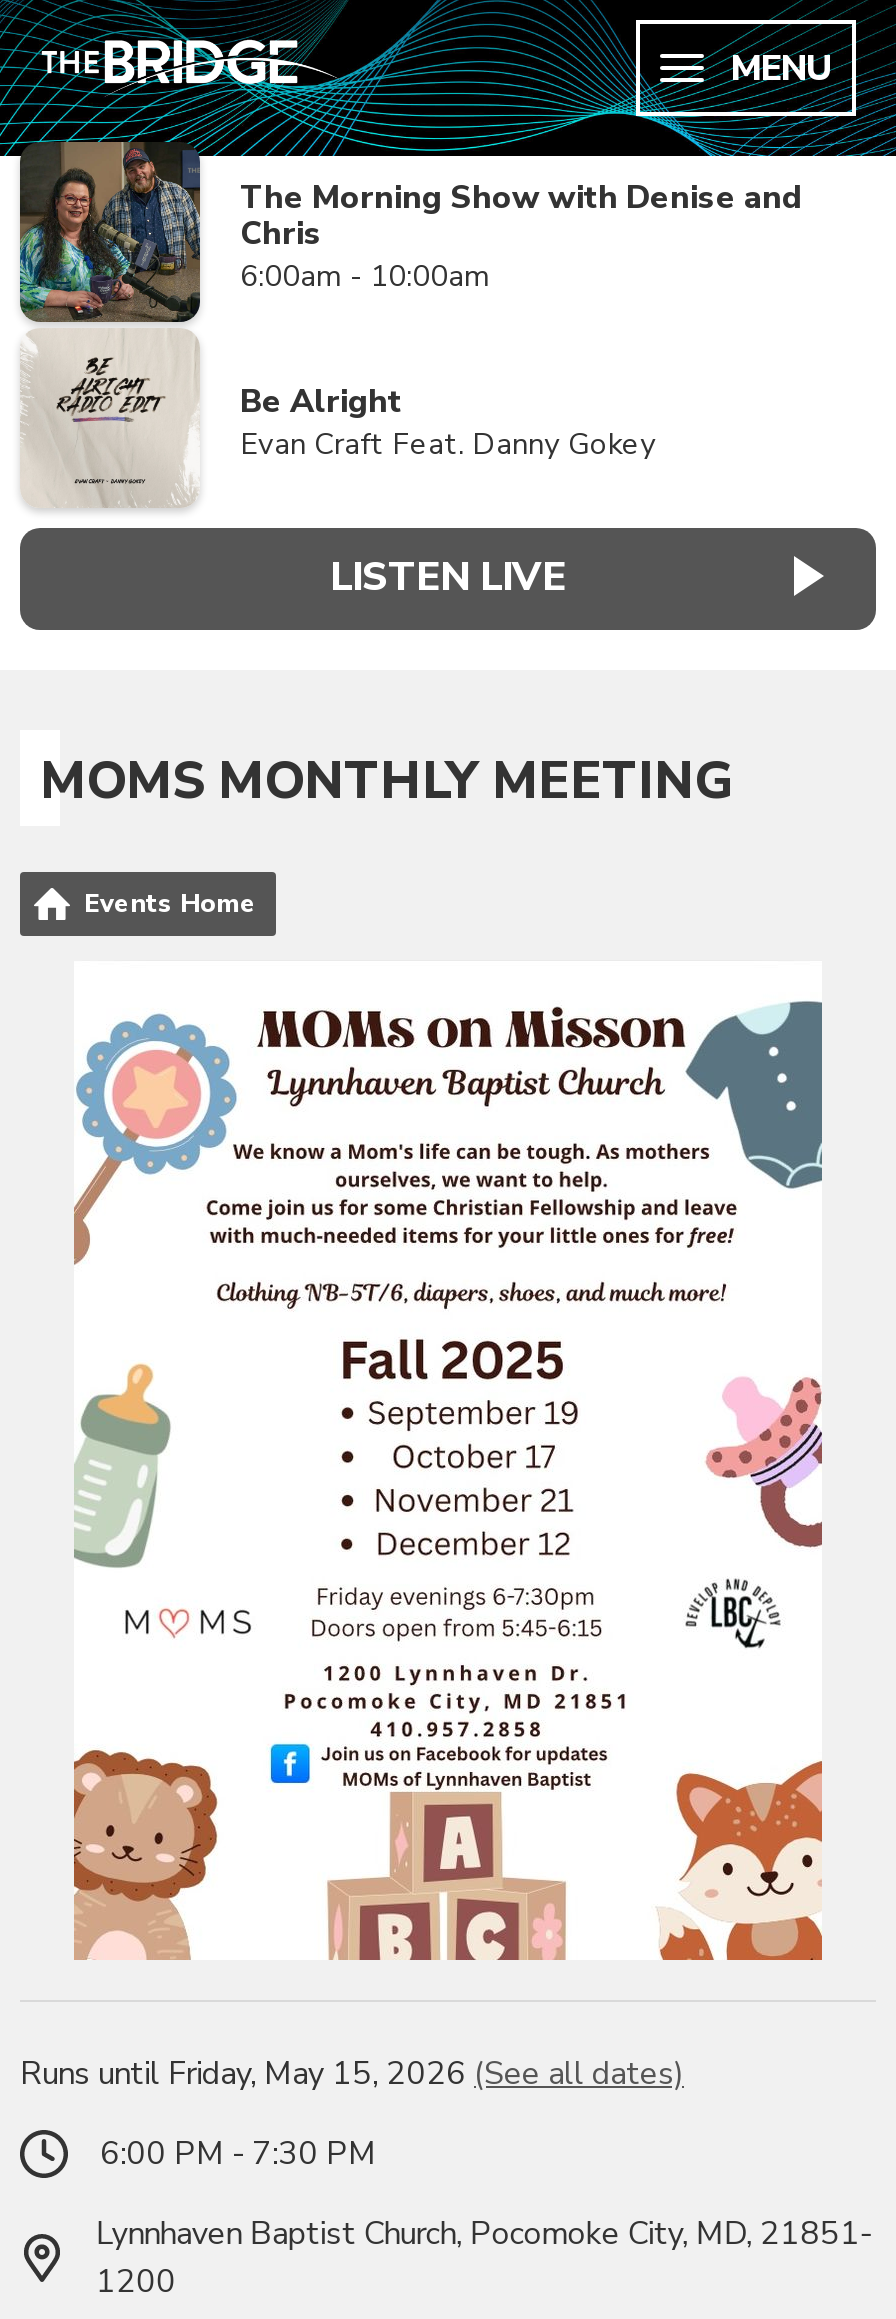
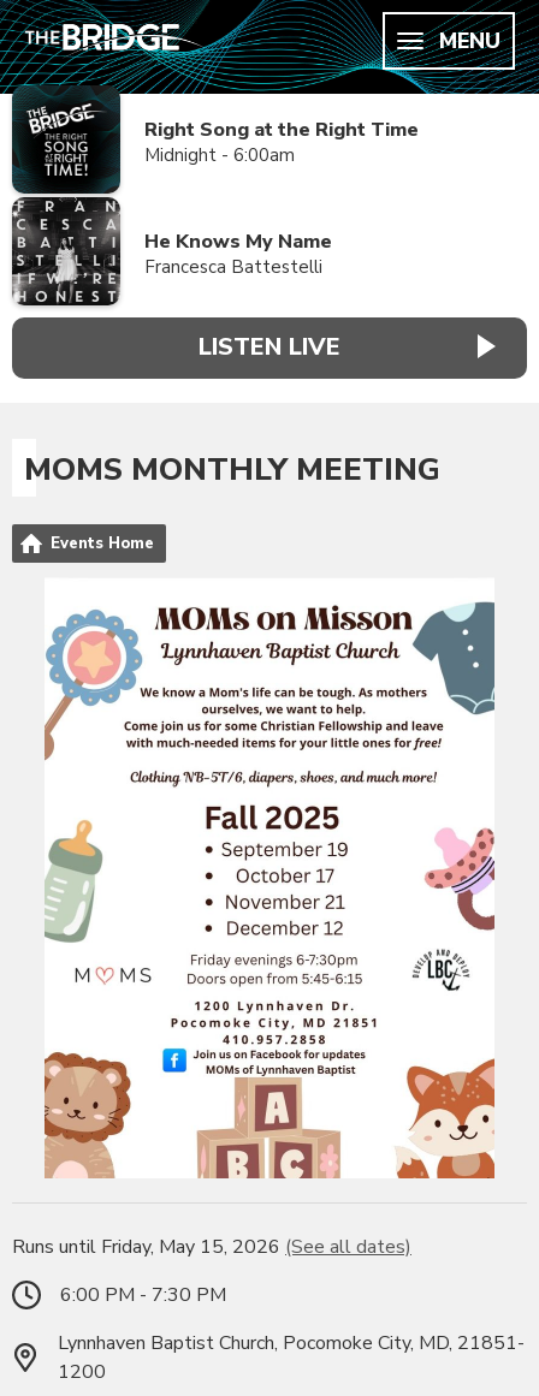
- [image]
- The Morning Show with Denise and
- Chris
- 6:00am - 10:00am
+ [image]
+ Right Song at the Right Time
+ Midnight - 6:00am

- Be Alright
- Evan Craft Feat. Danny Gokey
+ He Knows My Name
+ Francesca Battestelli
